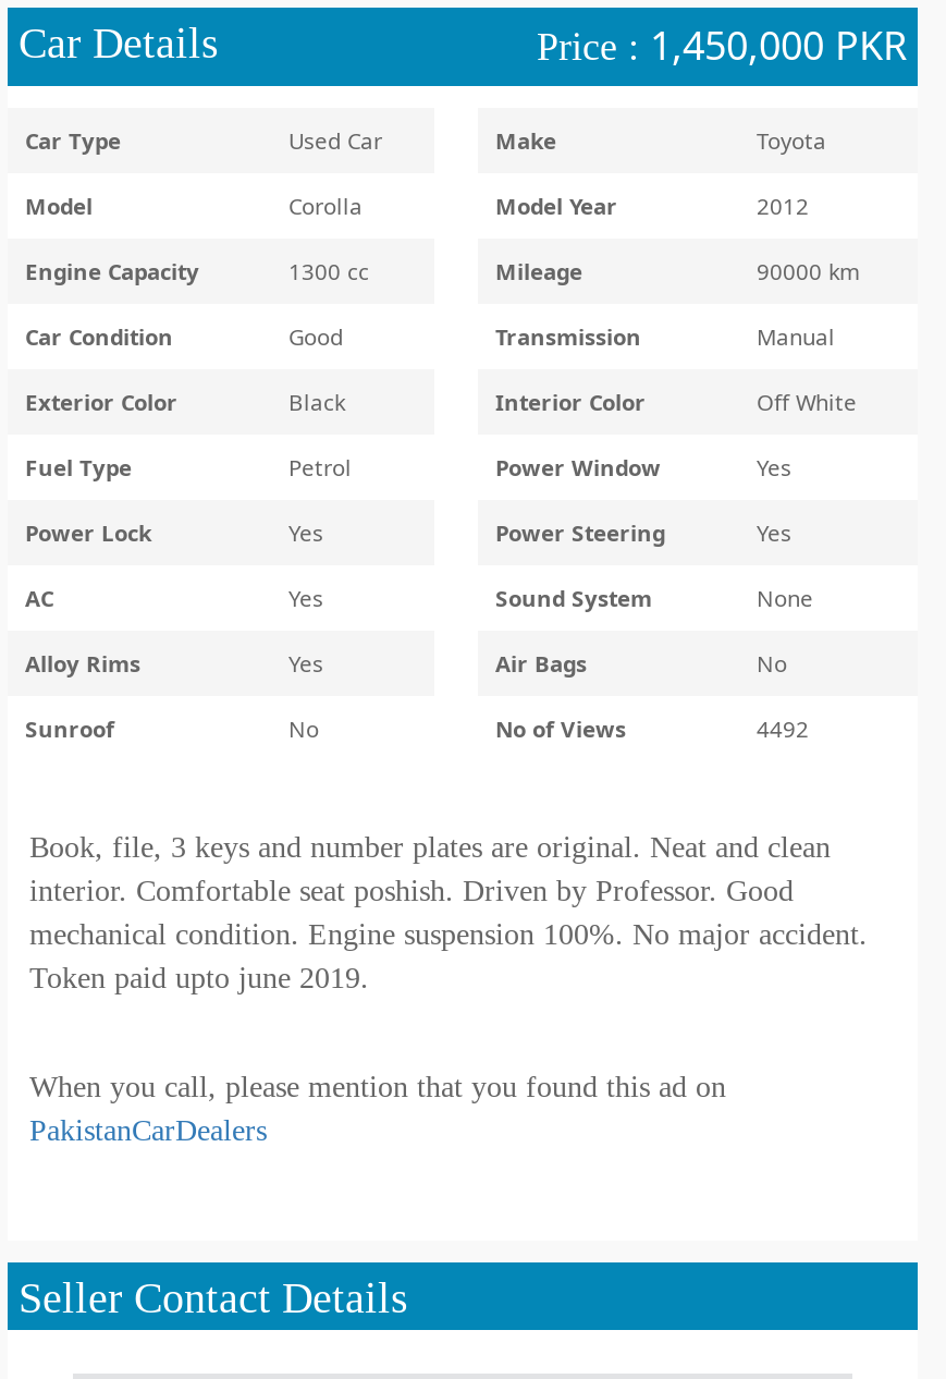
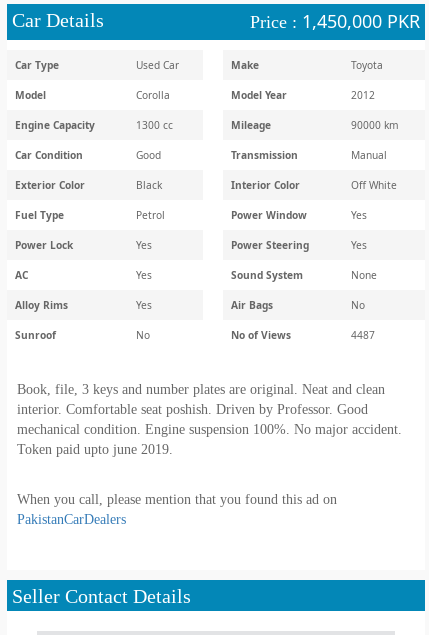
- 4492
+ 4487
